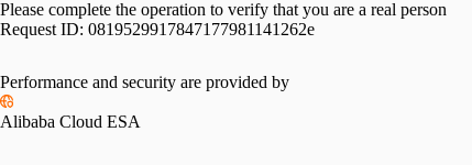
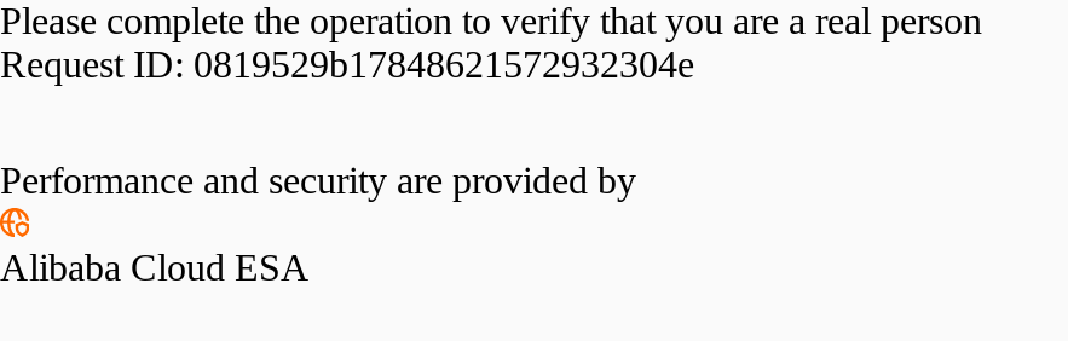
- Request ID: 0819529917847177981141262e
+ Request ID: 0819529b17848621572932304e
